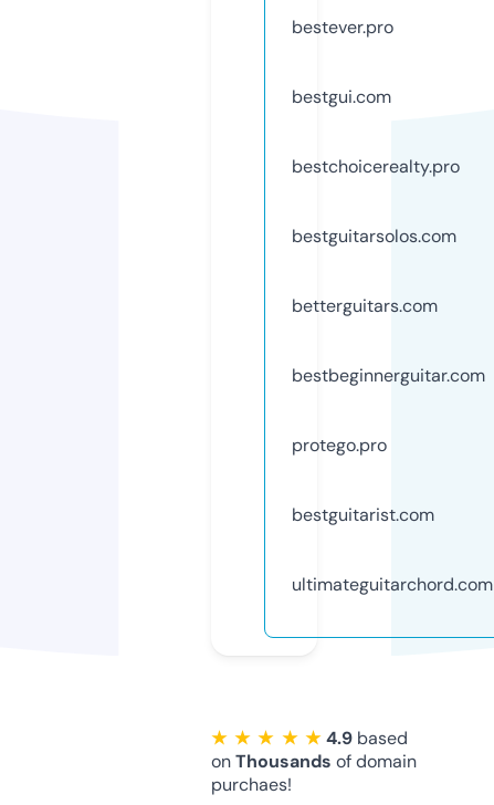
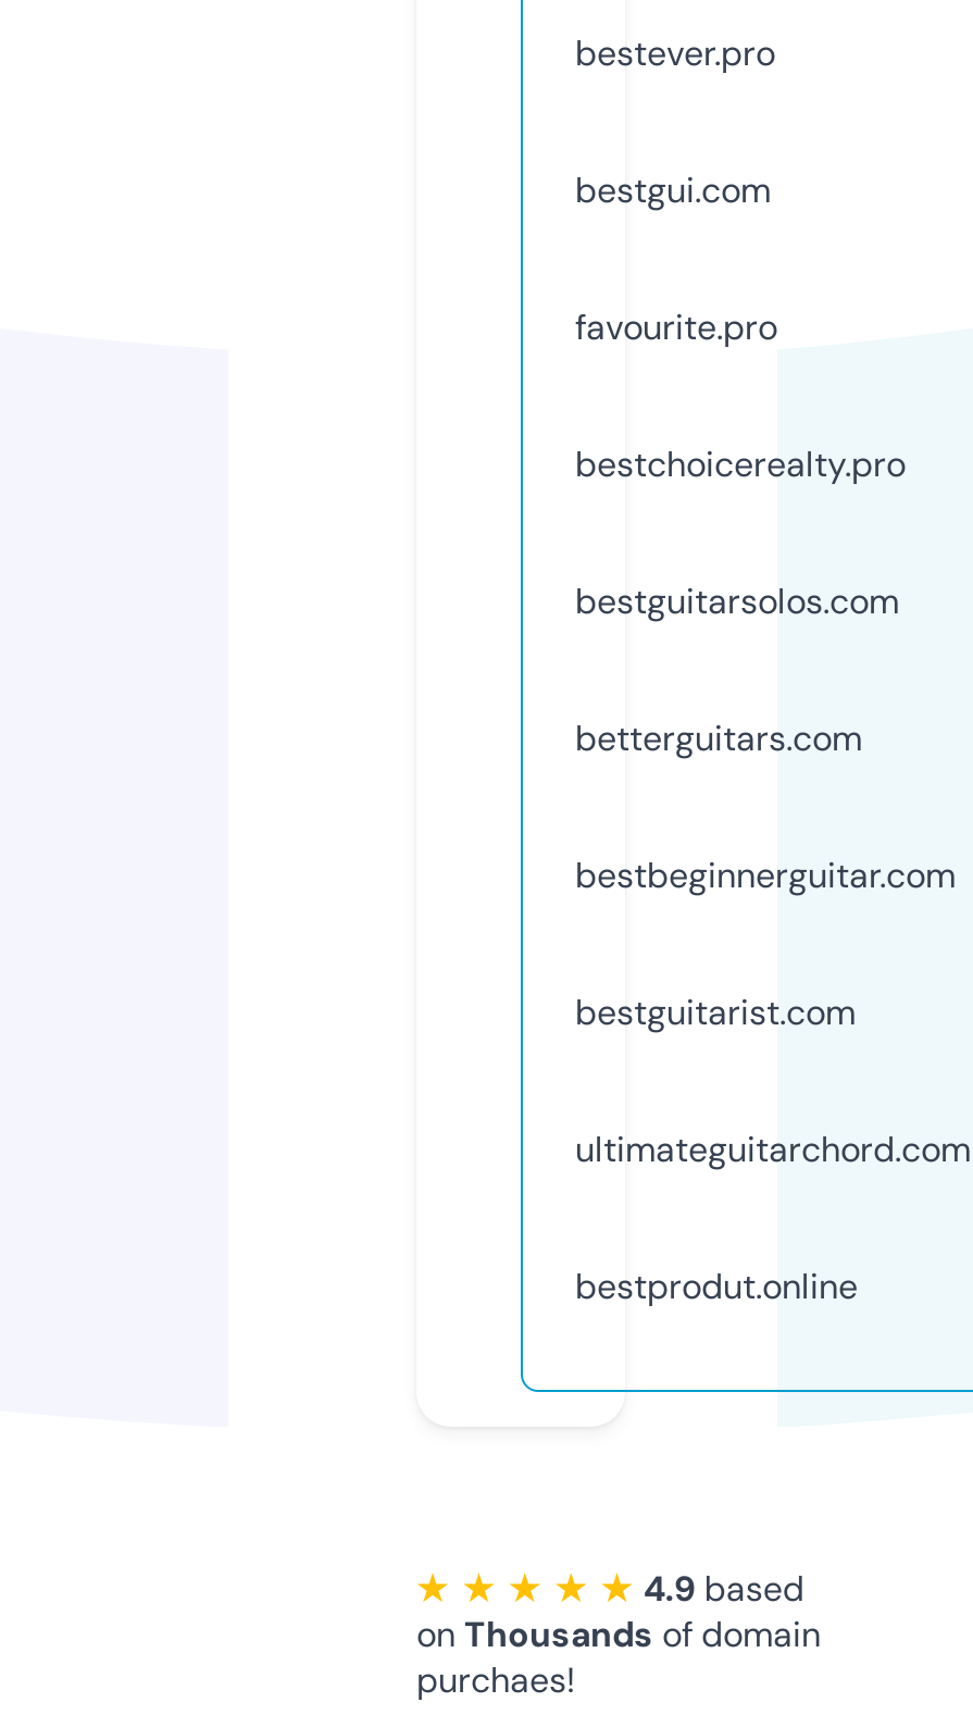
+ favourite.pro

- protego.pro

+ bestprodut.online
